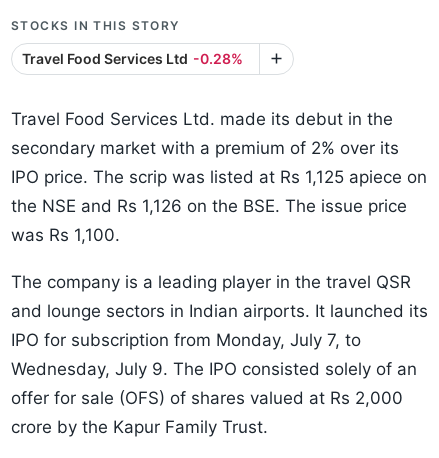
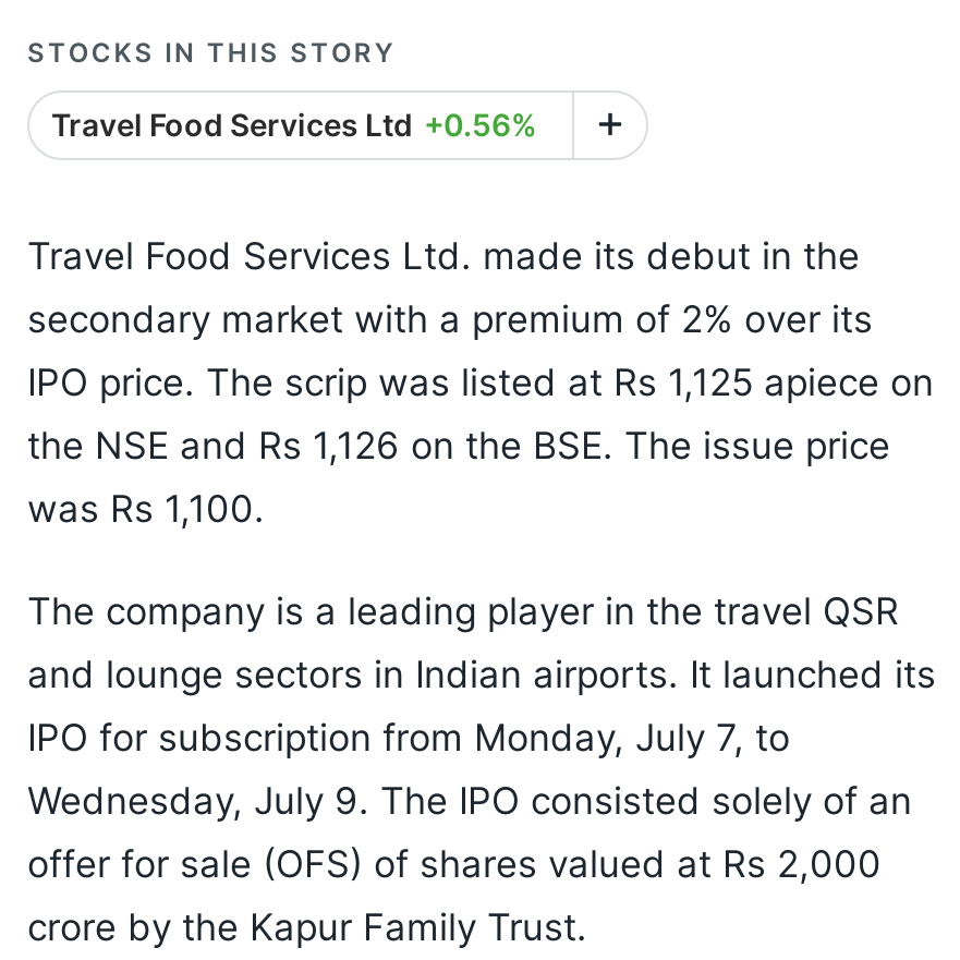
- Travel Food Services Ltd -0.28%
+ Travel Food Services Ltd +0.56%
